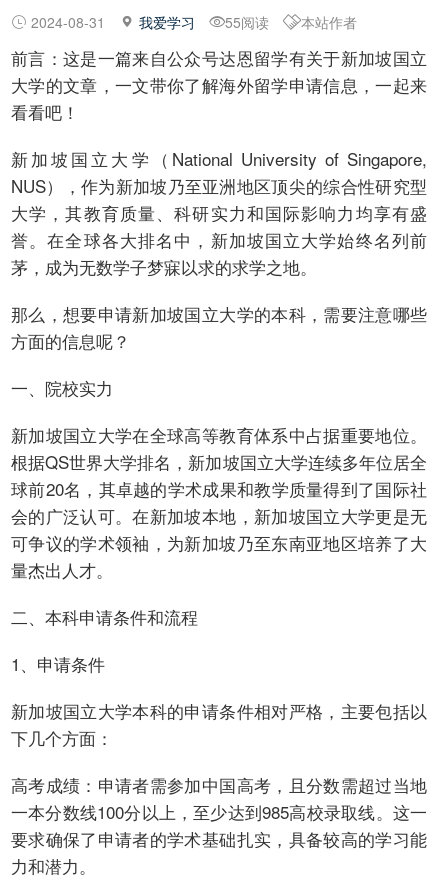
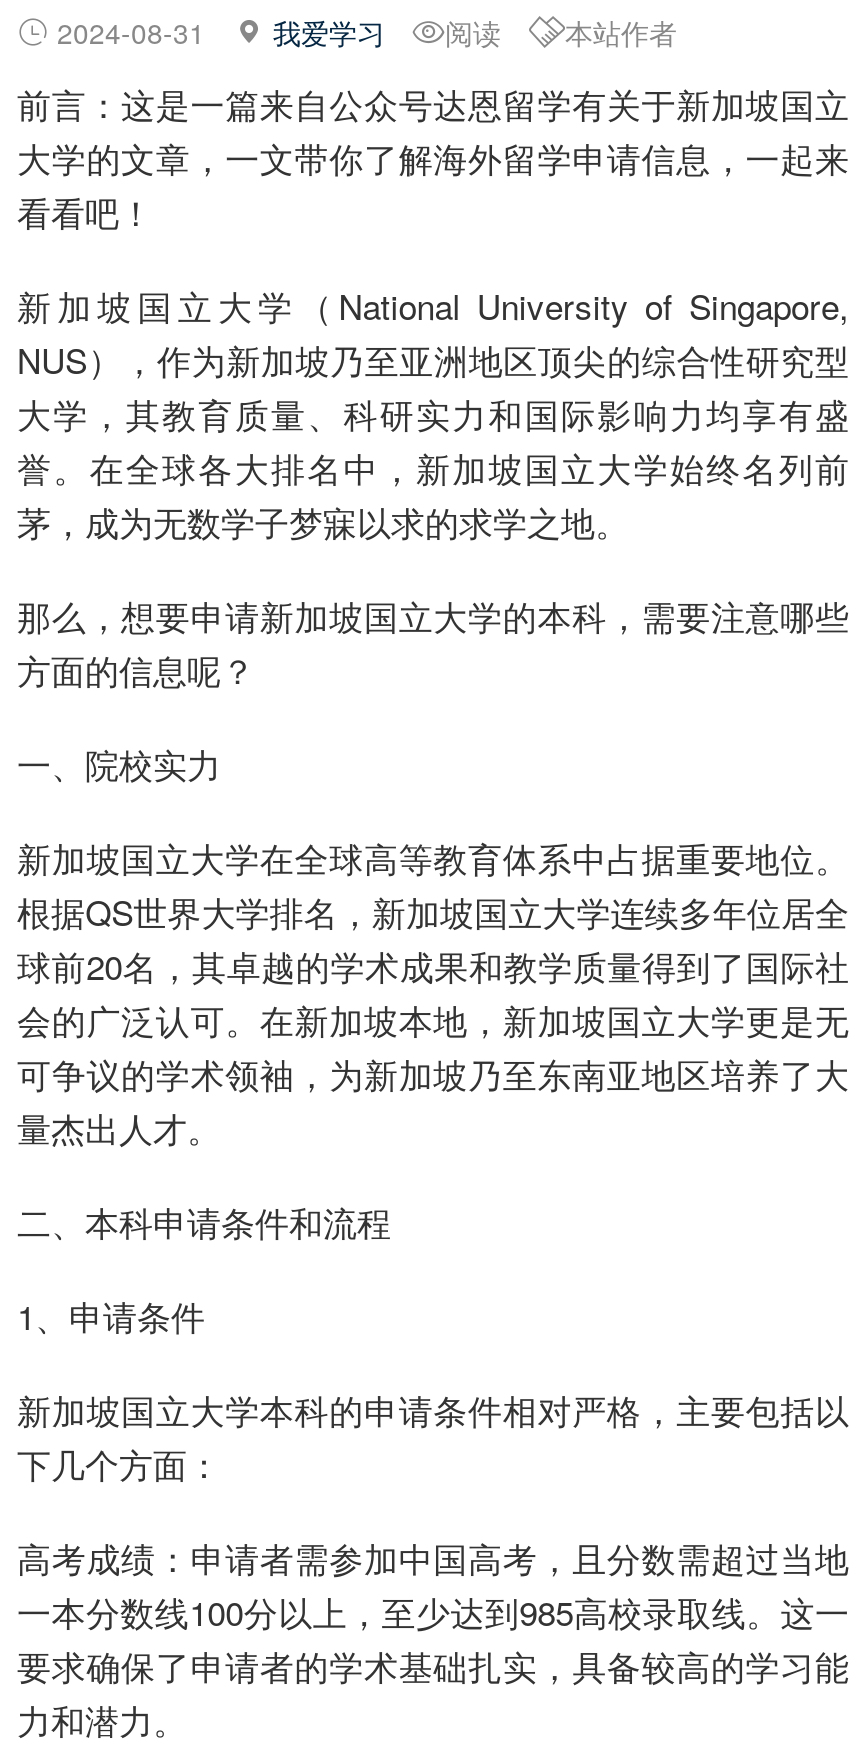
- 55阅读
+ 阅读
